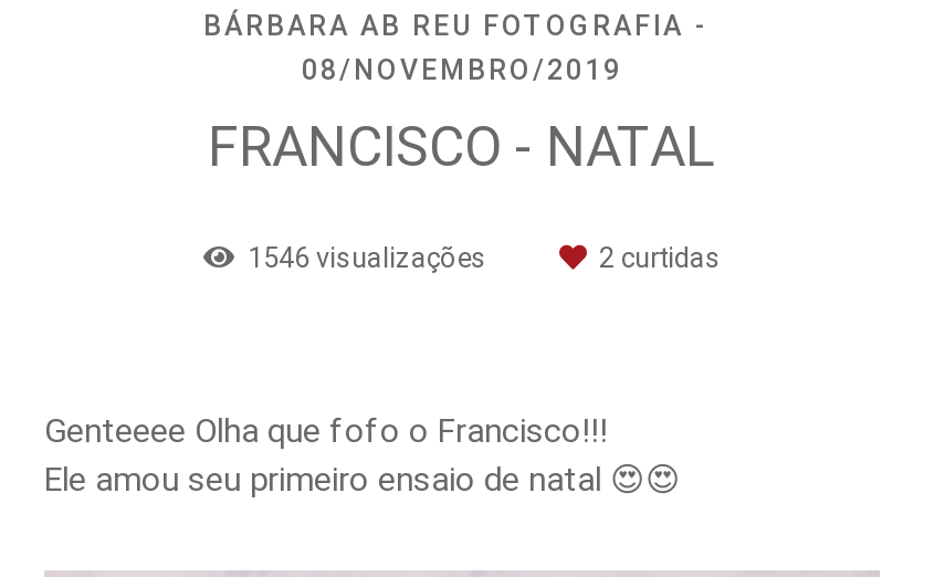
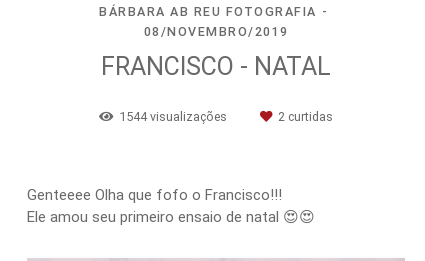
- 1546 visualizações
+ 1544 visualizações
